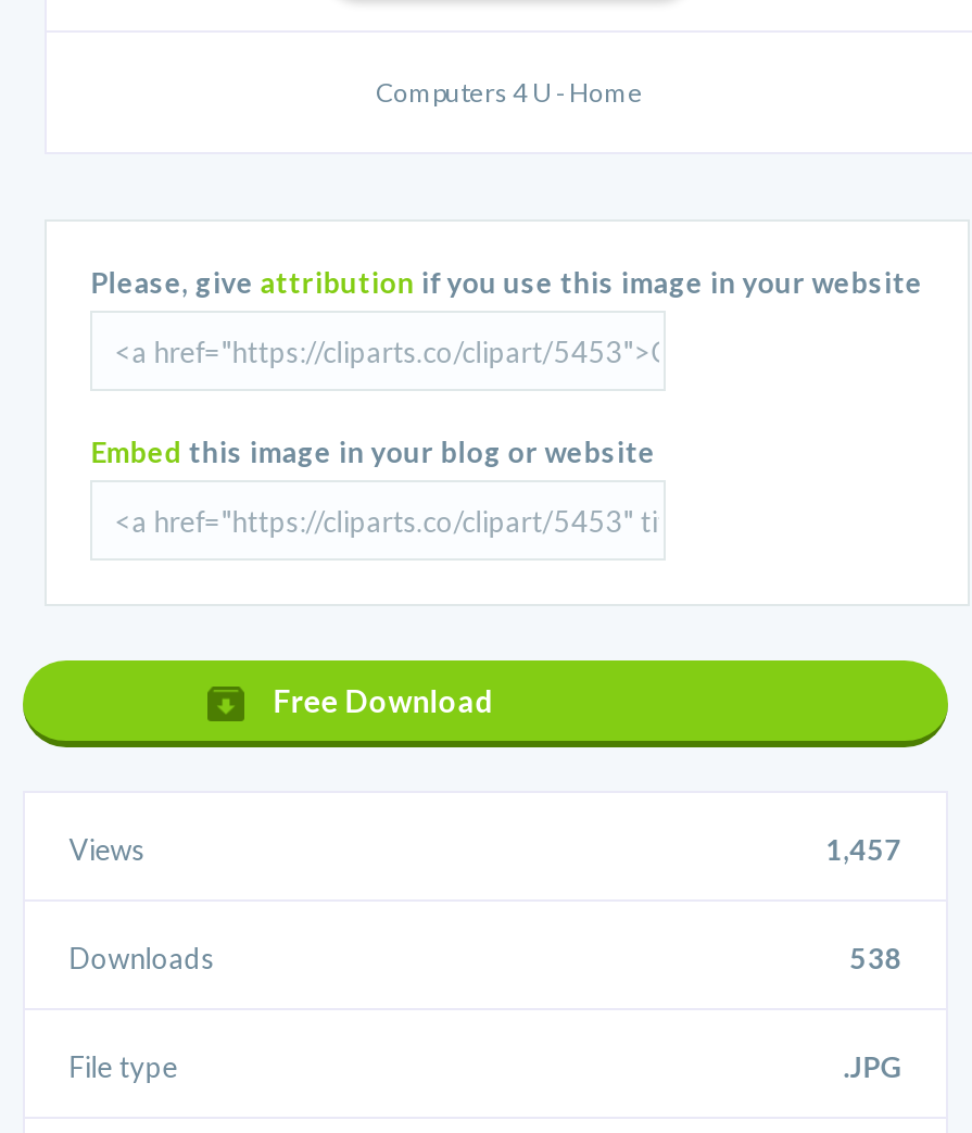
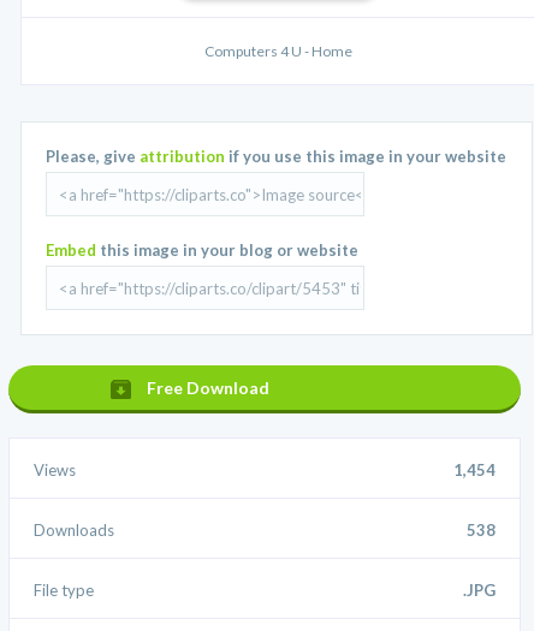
- 1,457
+ 1,454
